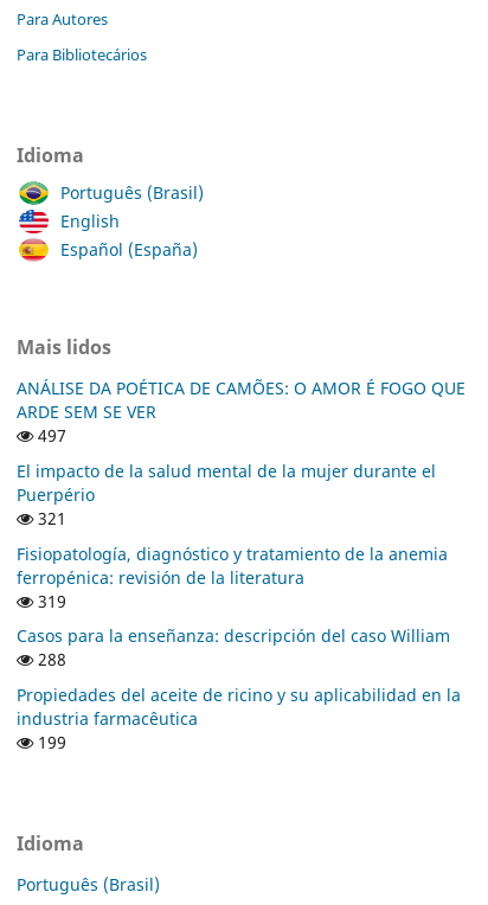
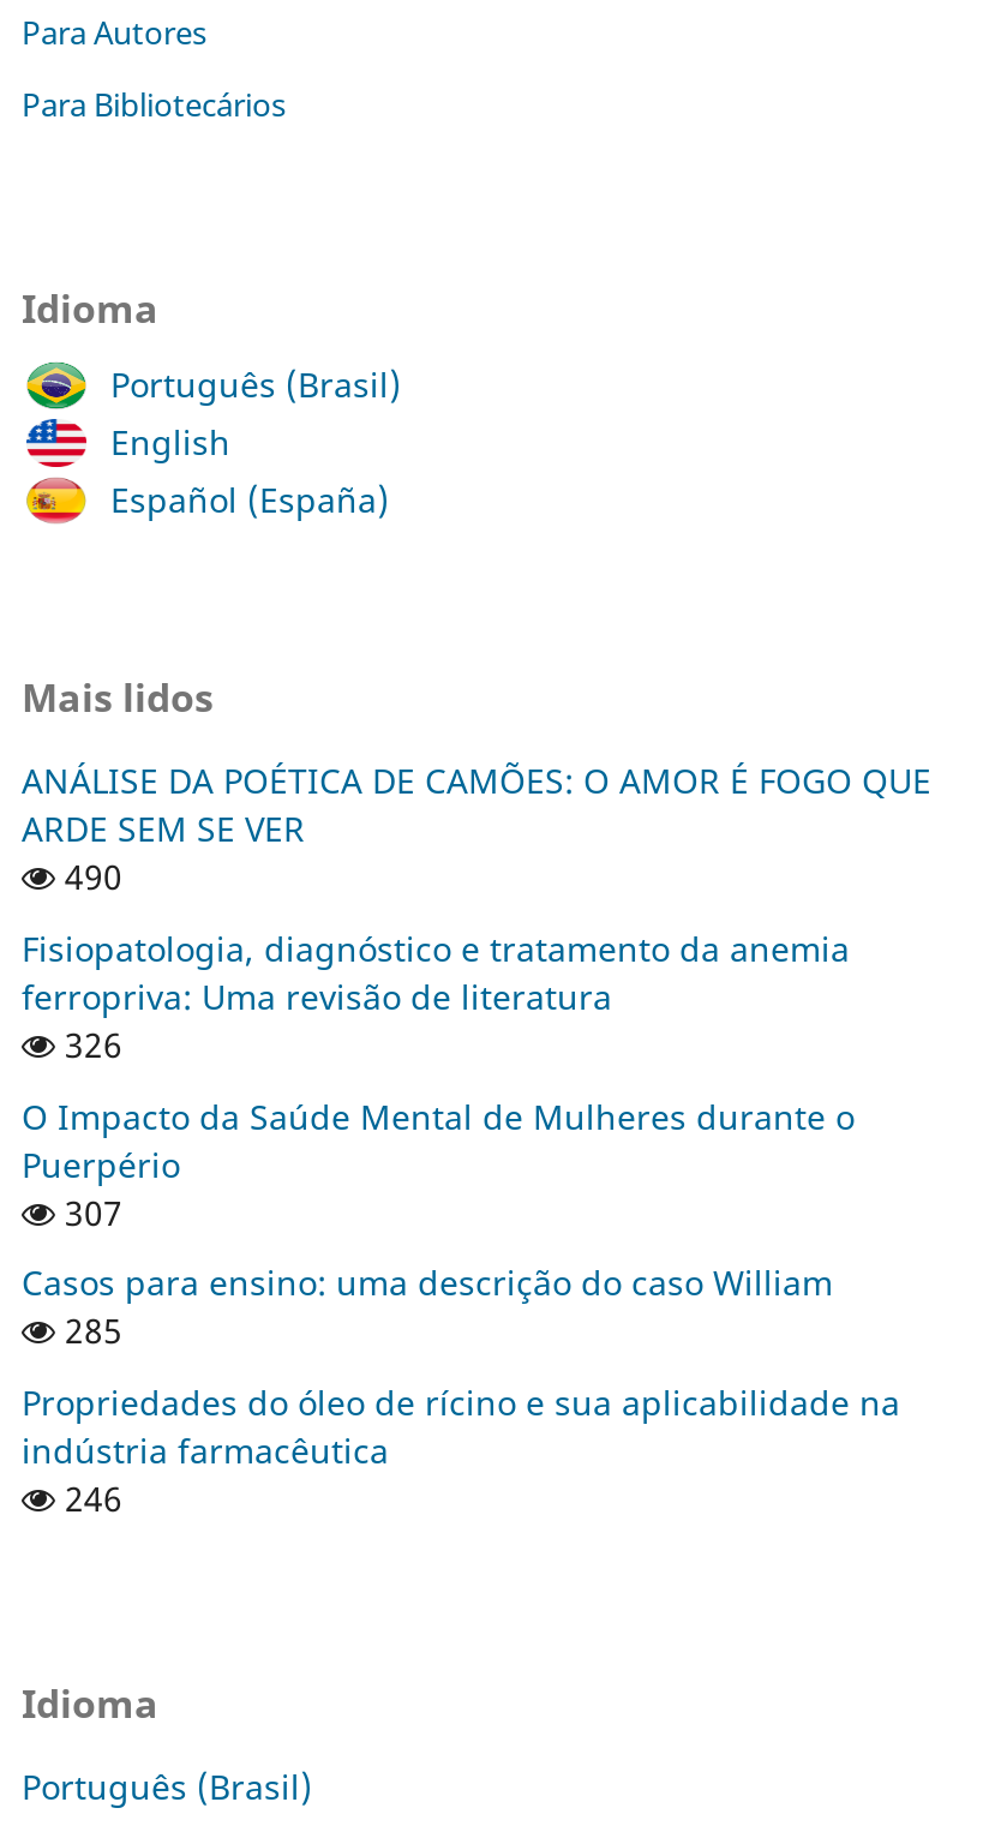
- 497
- El impacto de la salud mental de la mujer durante el
+ 490
+ Fisiopatologia, diagnóstico e tratamento da anemia
+ ferropriva: Uma revisão de literatura
+ 326
+ O Impacto da Saúde Mental de Mulheres durante o

moved down: Puerpério

- 321
- Fisiopatología, diagnóstico y tratamiento de la anemia
- ferropénica: revisión de la literatura
- 319
- Casos para la enseñanza: descripción del caso William
- 288
- Propiedades del aceite de ricino y su aplicabilidad en la
- industria farmacêutica
- 199
+ 307
+ Casos para ensino: uma descrição do caso William
+ 285
+ Propriedades do óleo de rícino e sua aplicabilidade na
+ indústria farmacêutica
+ 246
